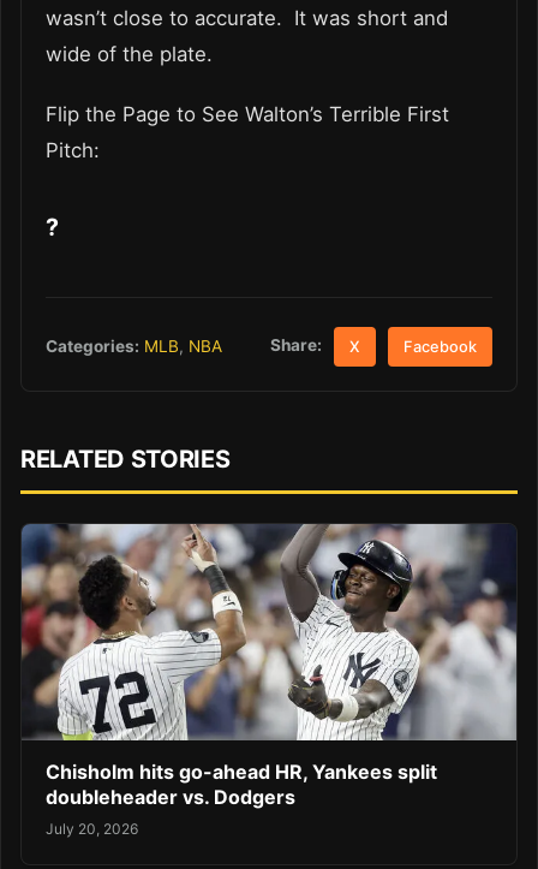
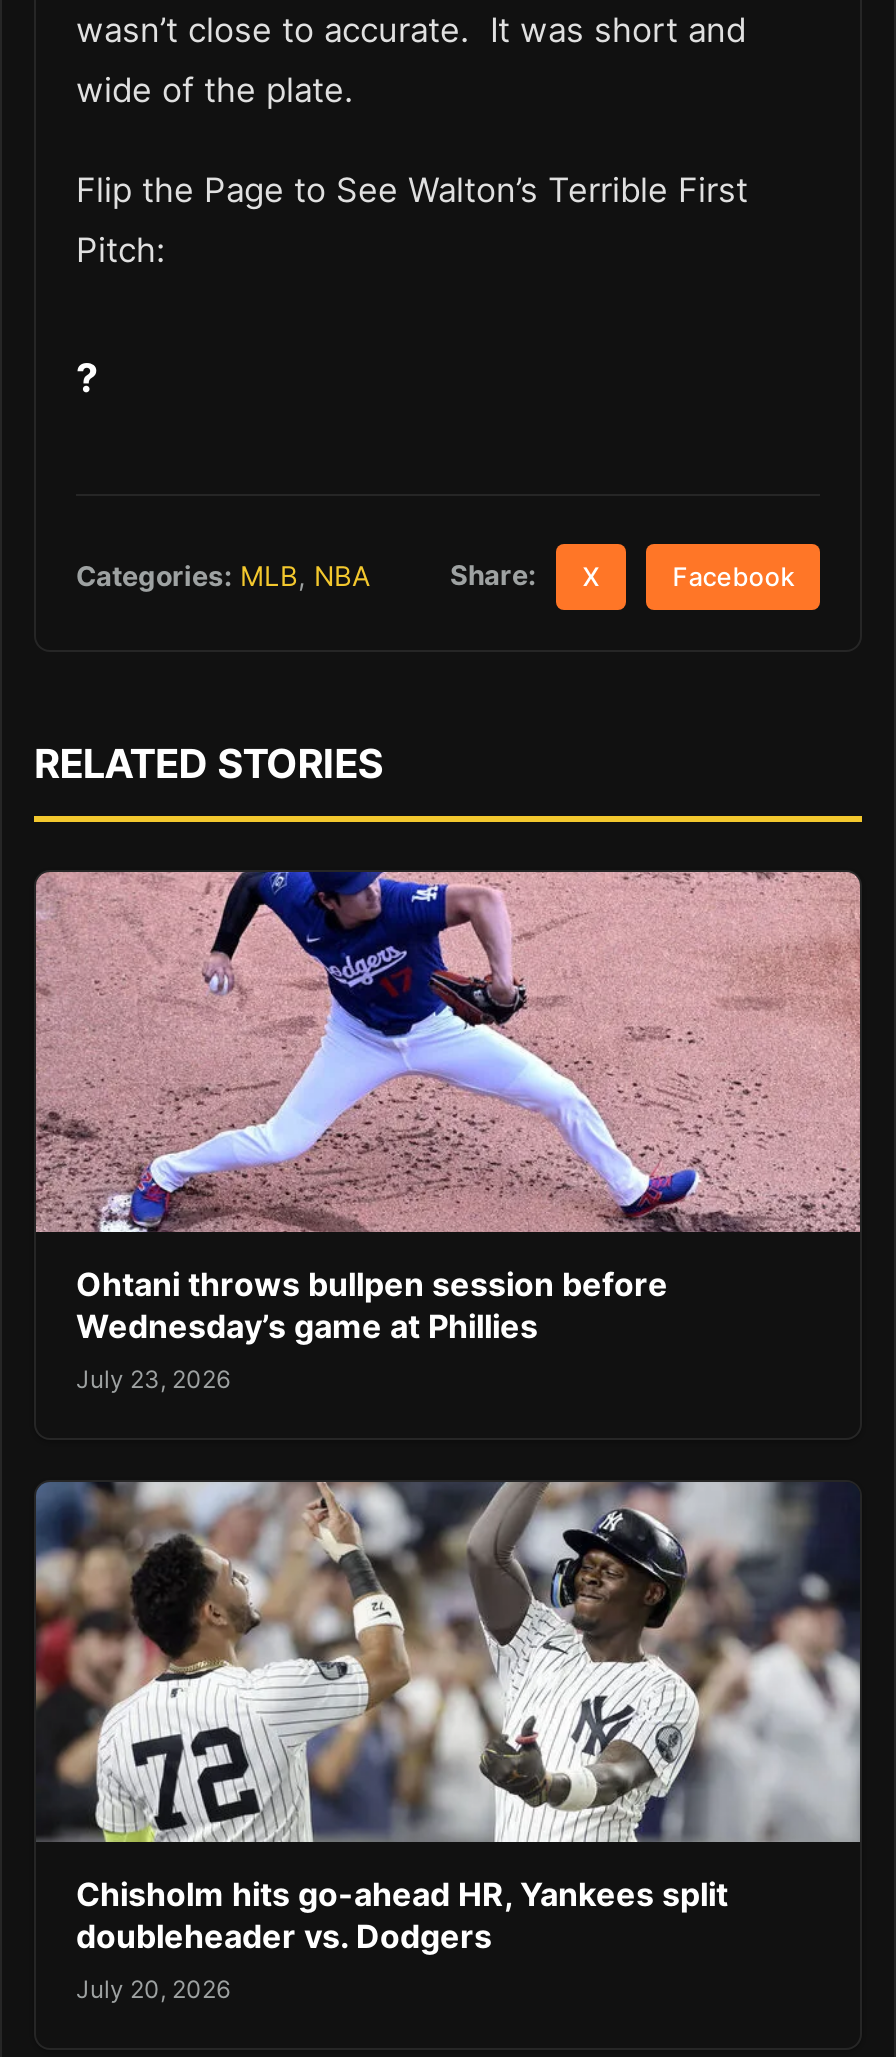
+ [image]
+ Ohtani throws bullpen session before
+ Wednesday’s game at Phillies
+ July 23, 2026
